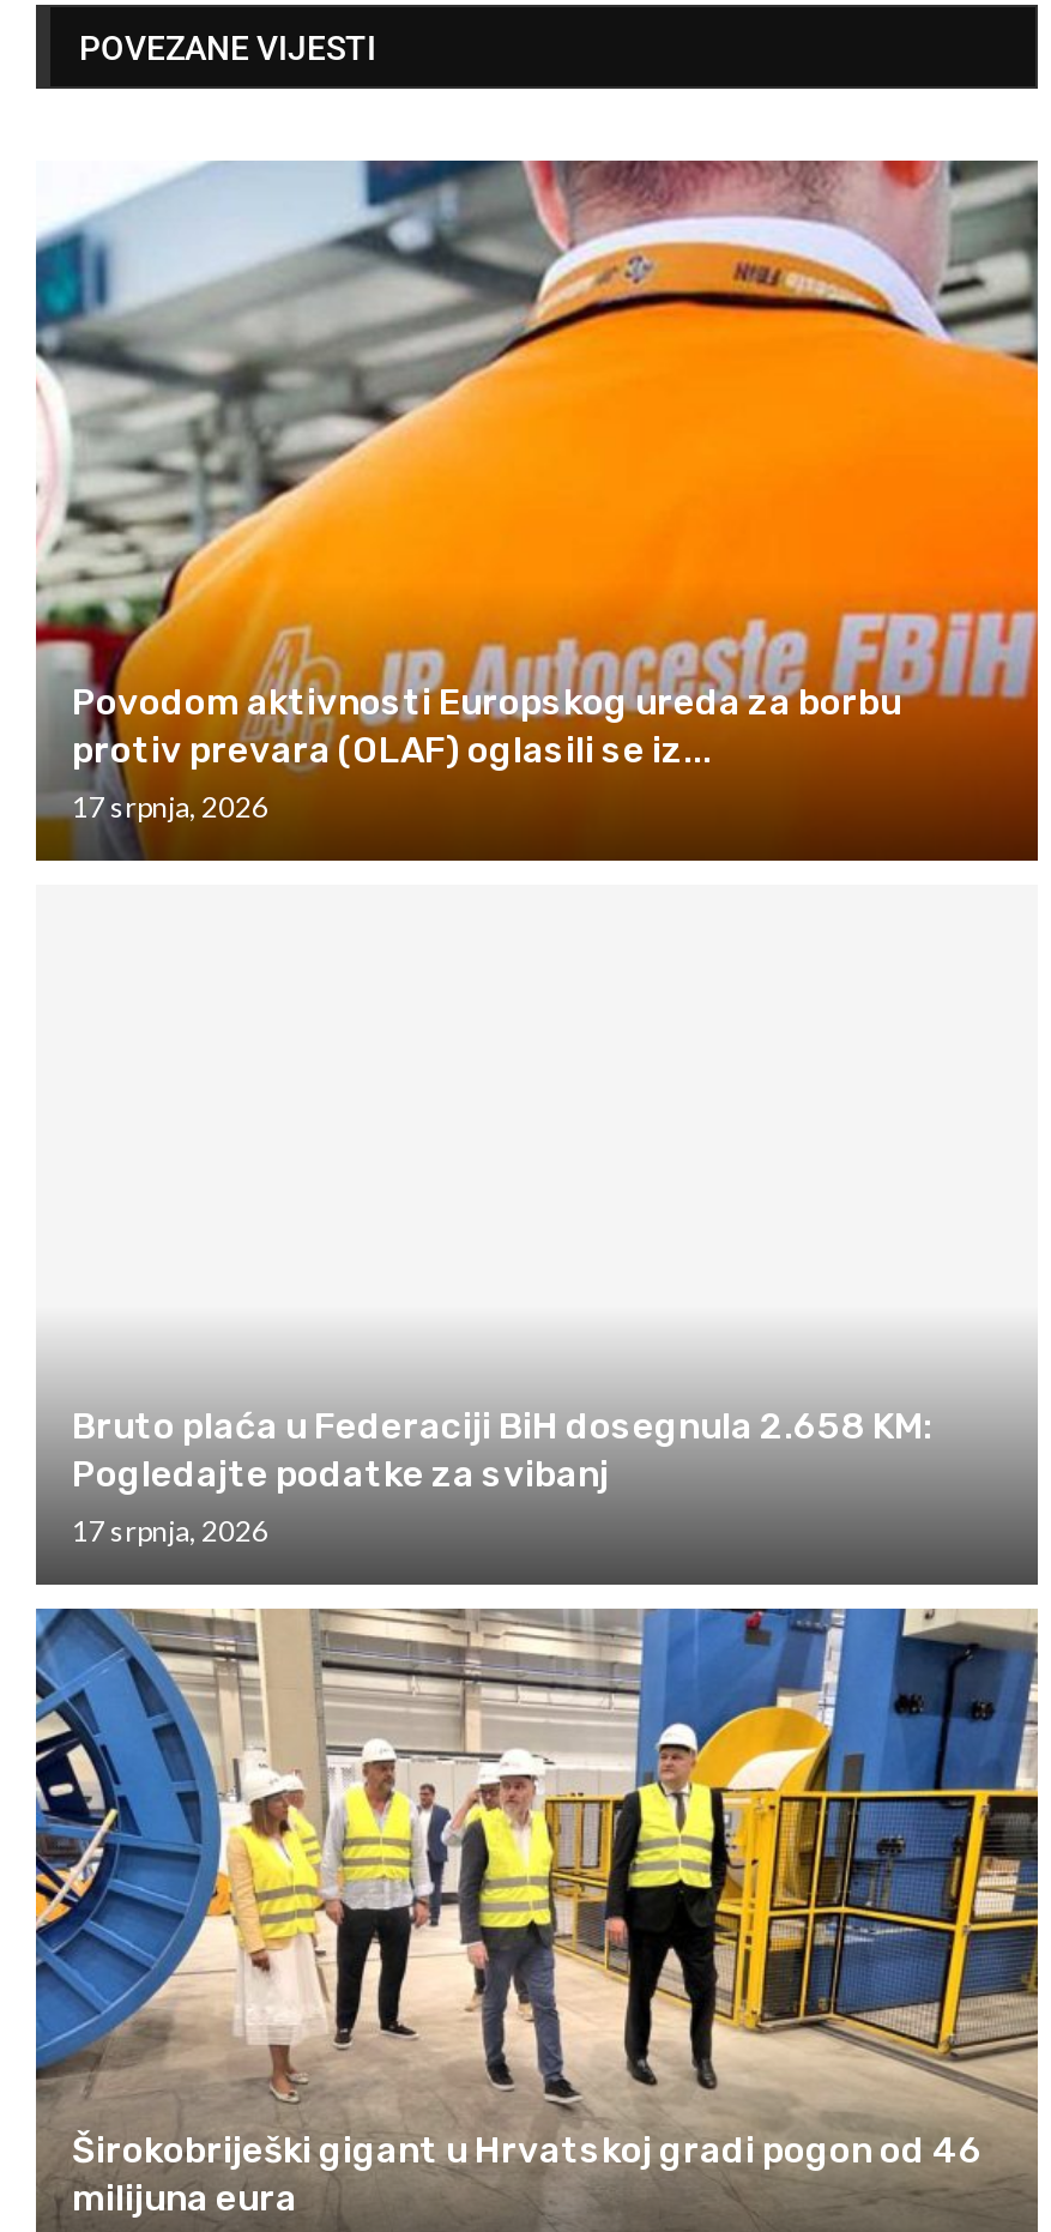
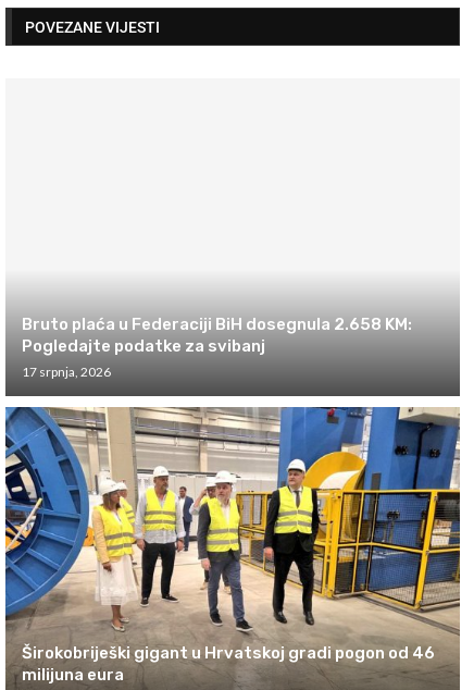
- [image]
- Povodom aktivnosti Europskog ureda za borbu
- protiv prevara (OLAF) oglasili se iz...
- 17 srpnja, 2026
